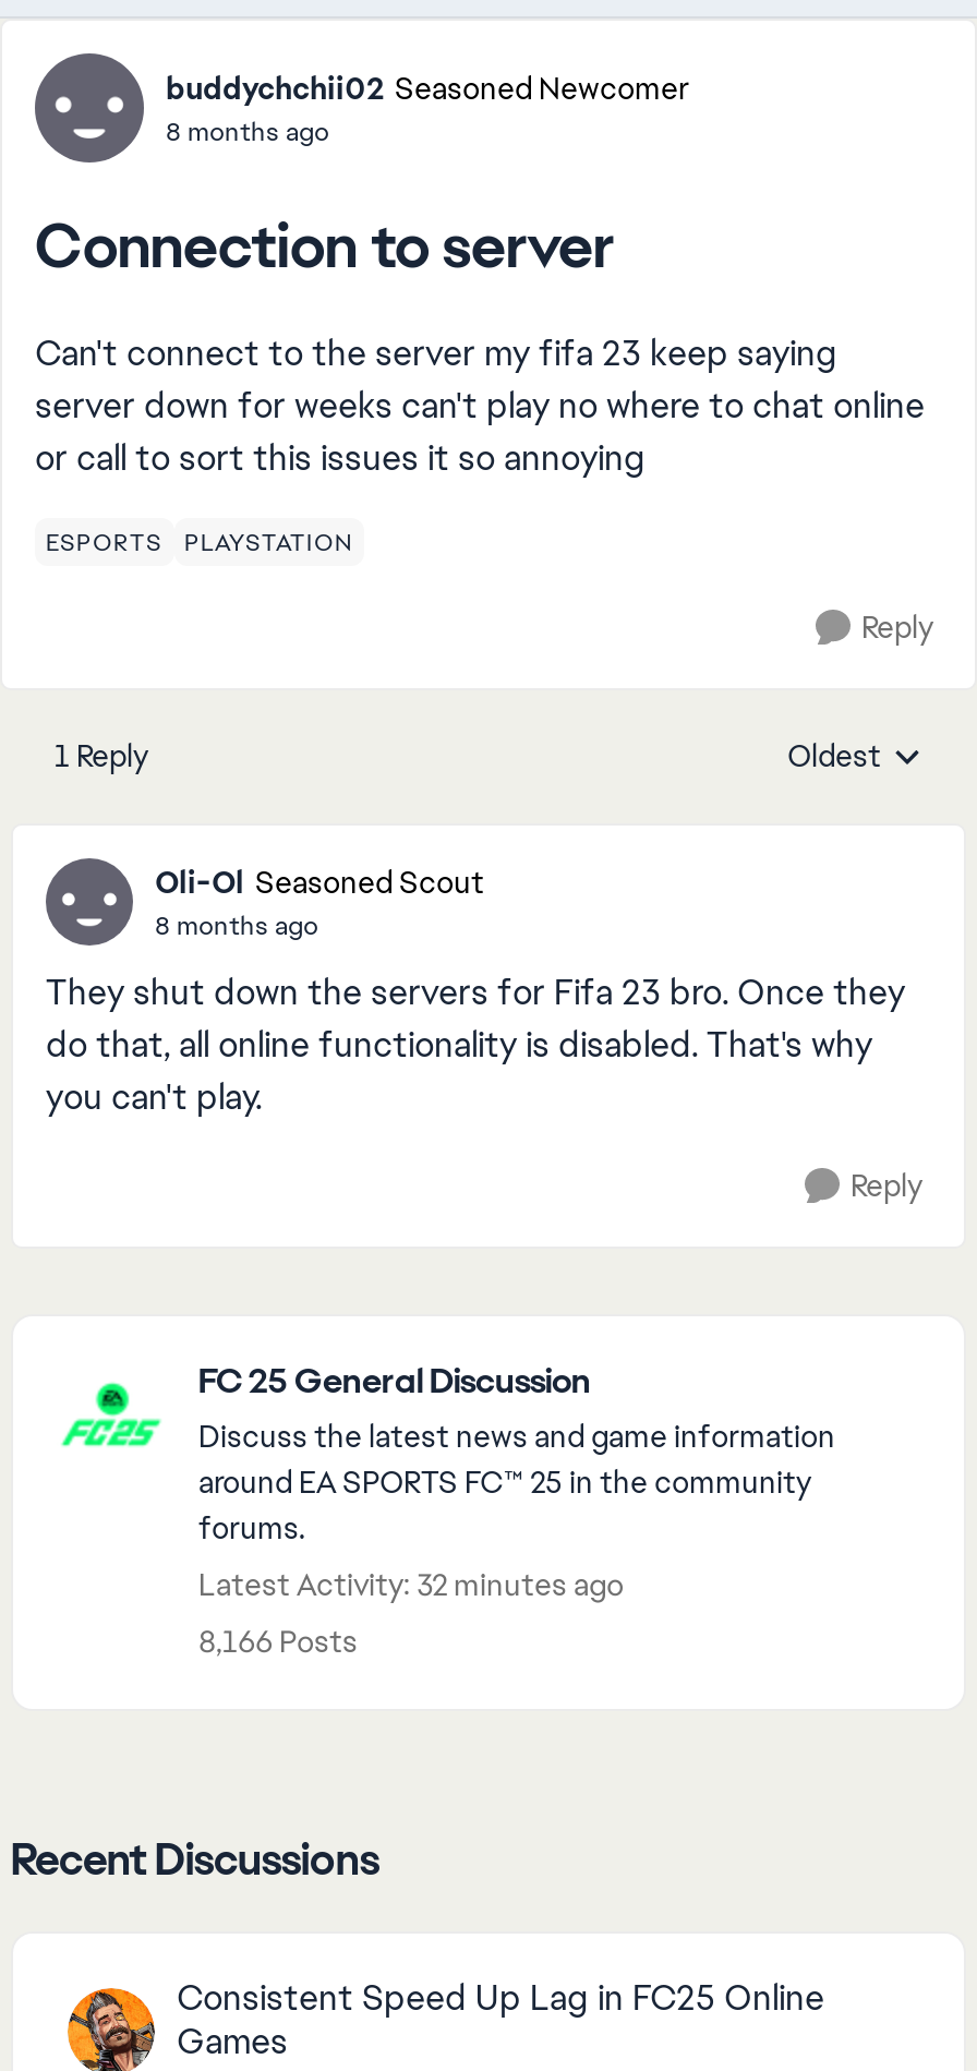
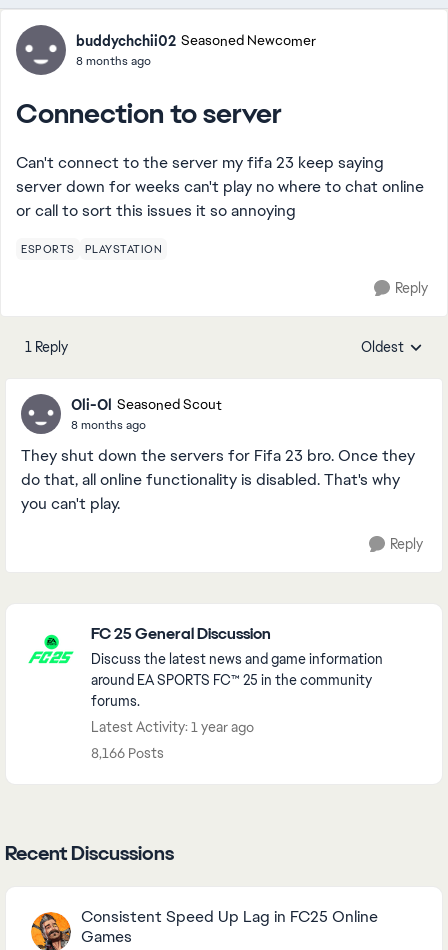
- Latest Activity: 32 minutes ago
+ Latest Activity: 1 year ago
